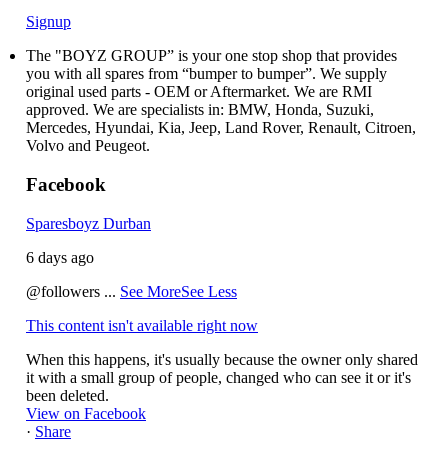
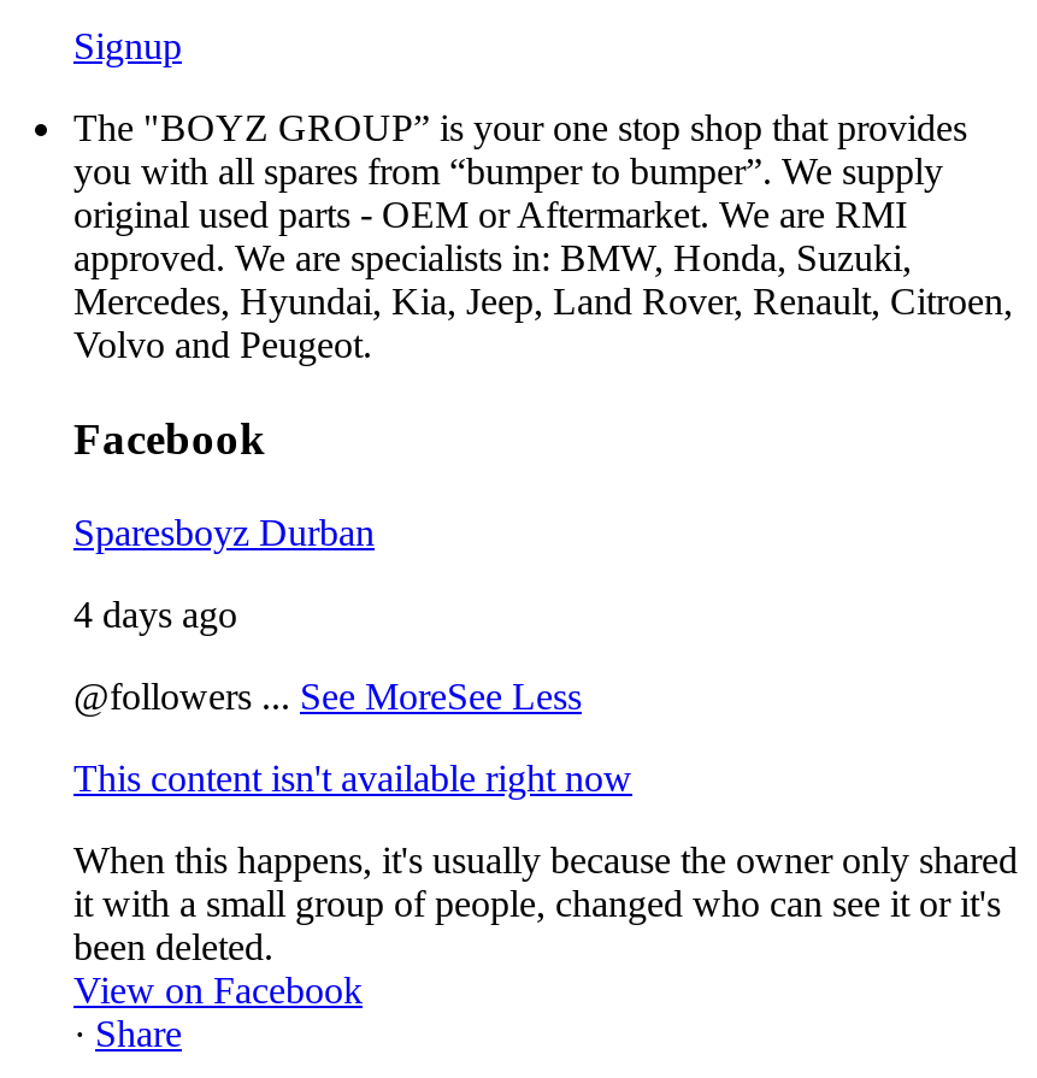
- 6 days ago
+ 4 days ago
